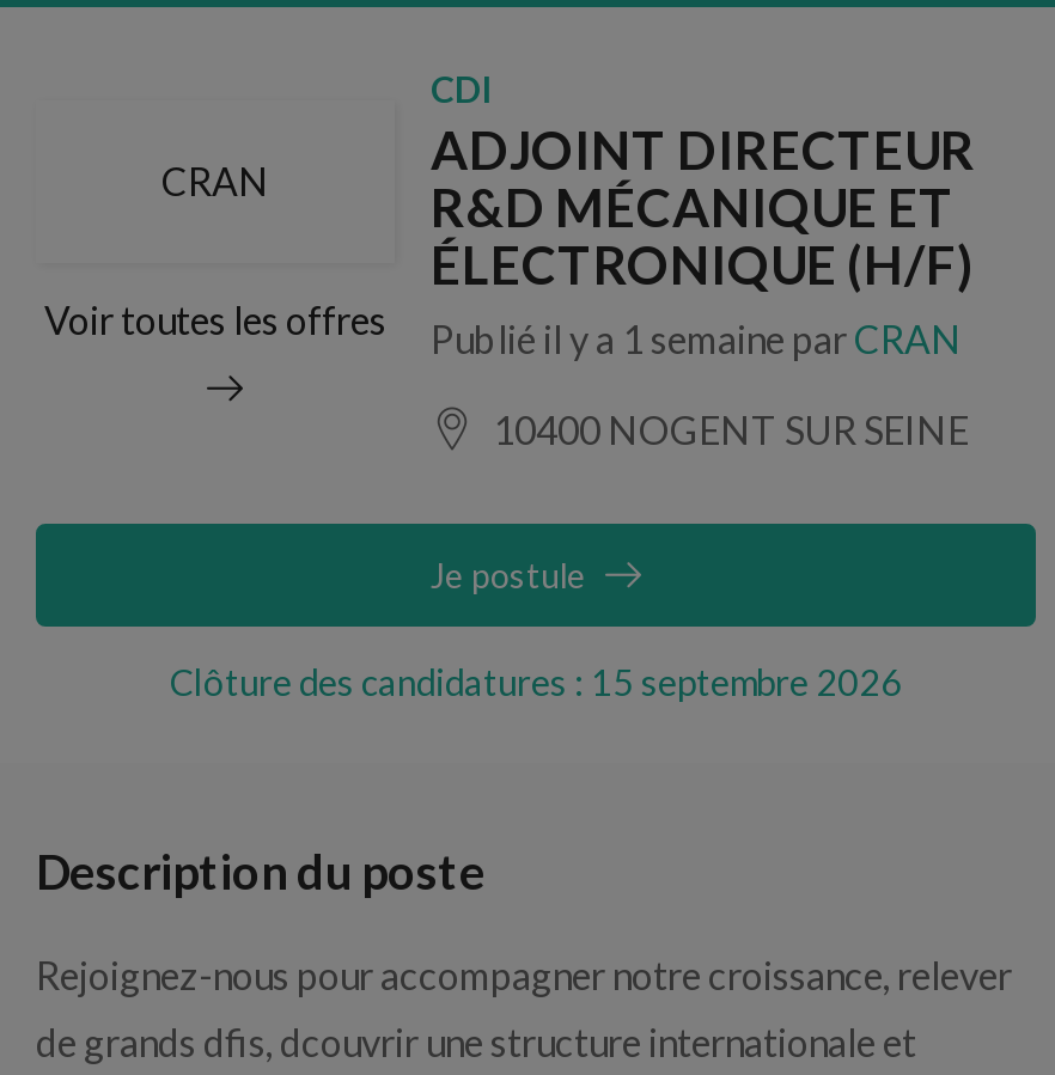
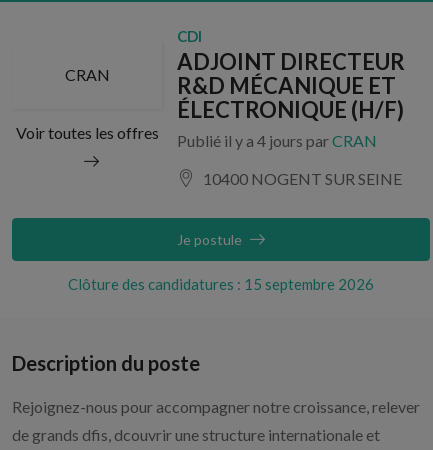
- Publié il y a 1 semaine par CRAN
+ Publié il y a 4 jours par CRAN
